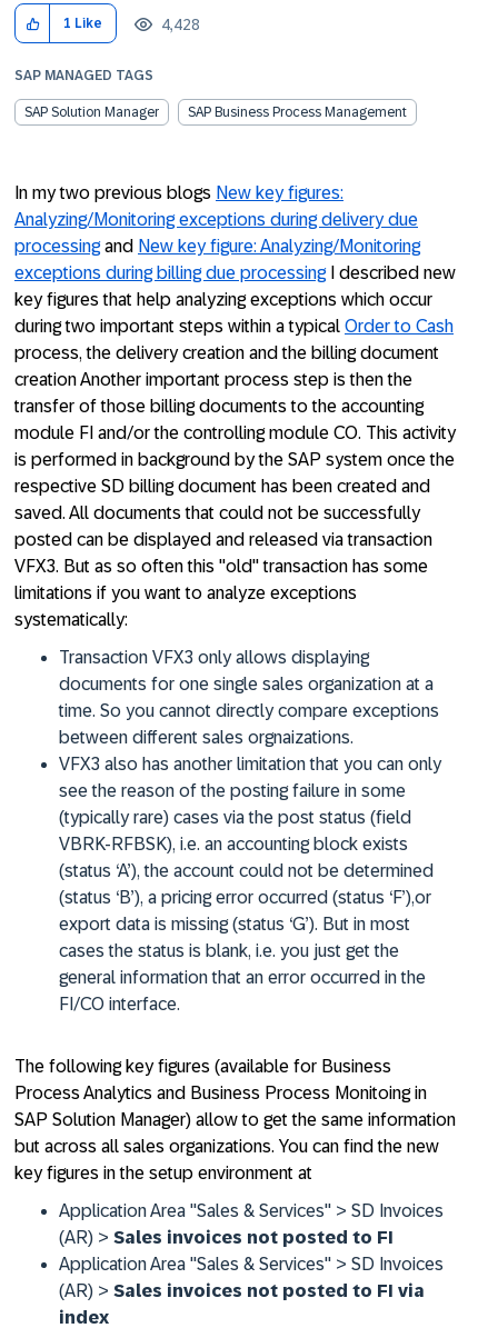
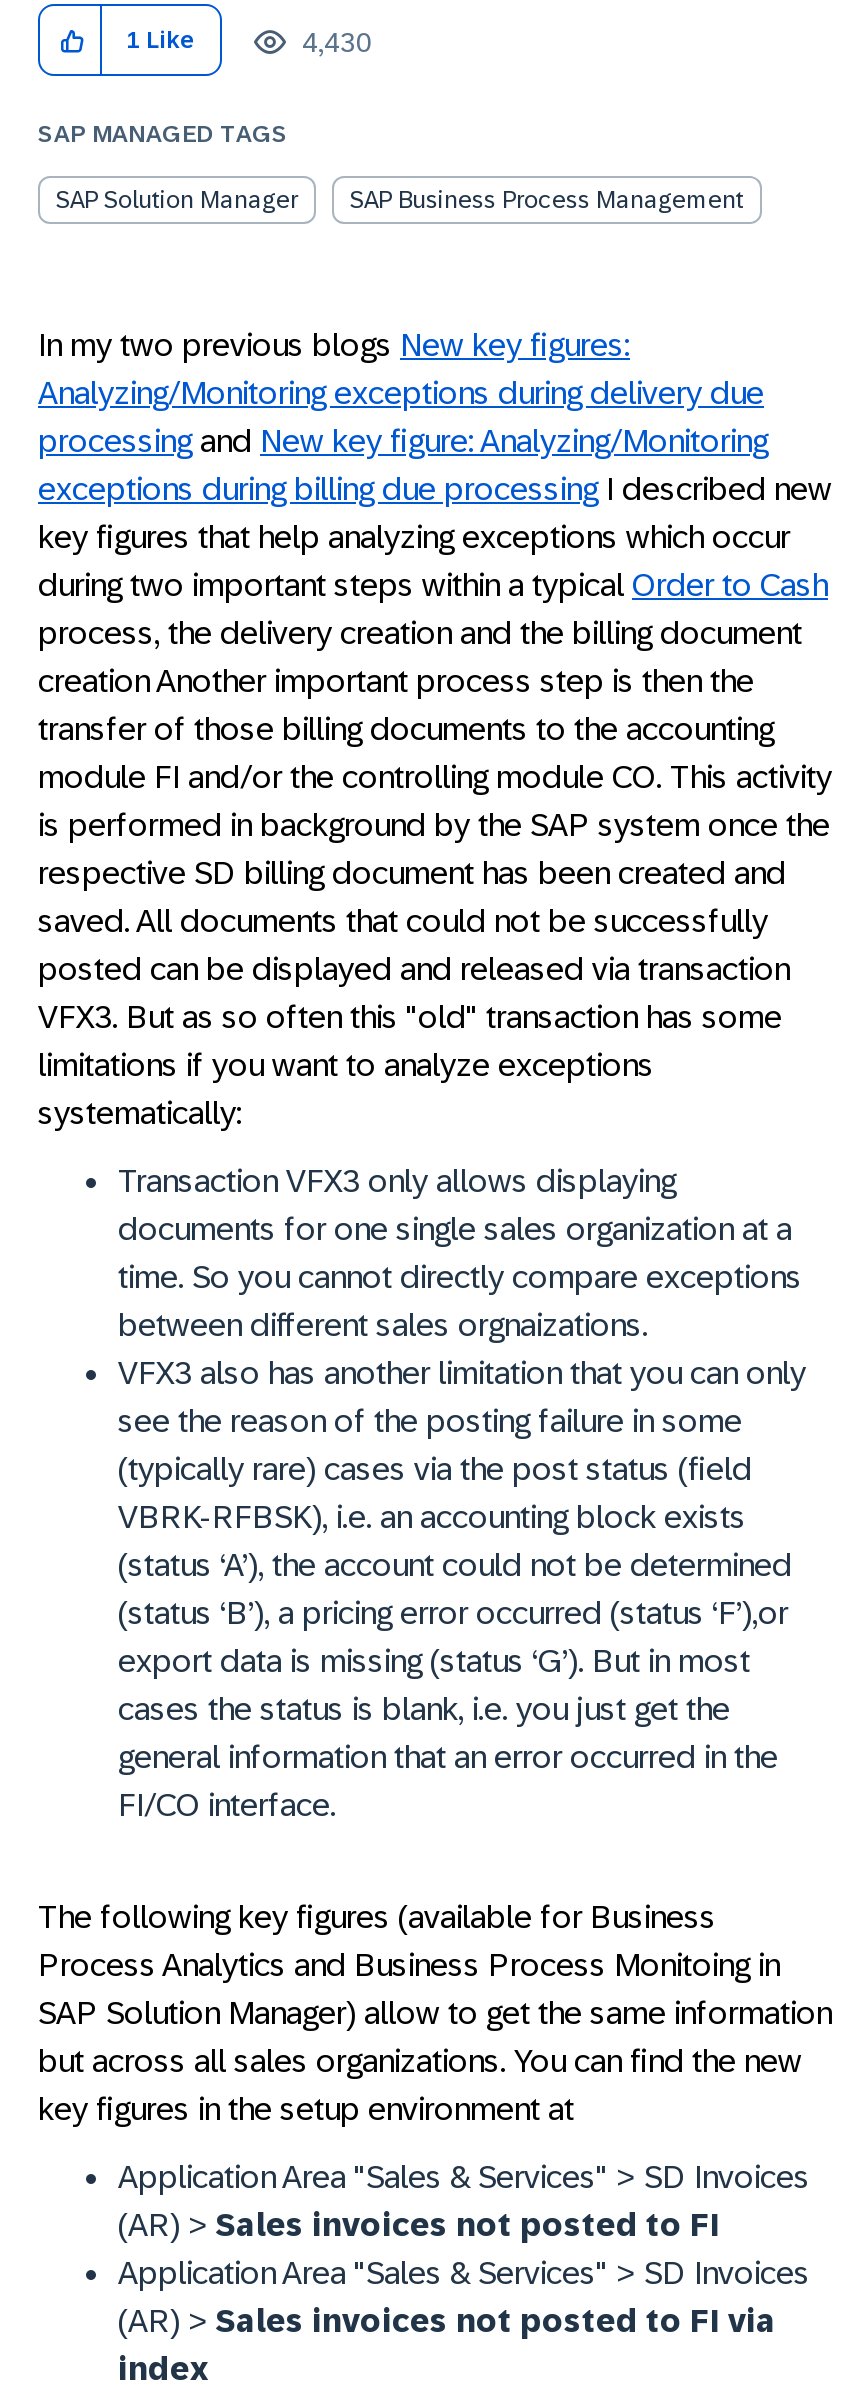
- 4,428
+ 4,430
